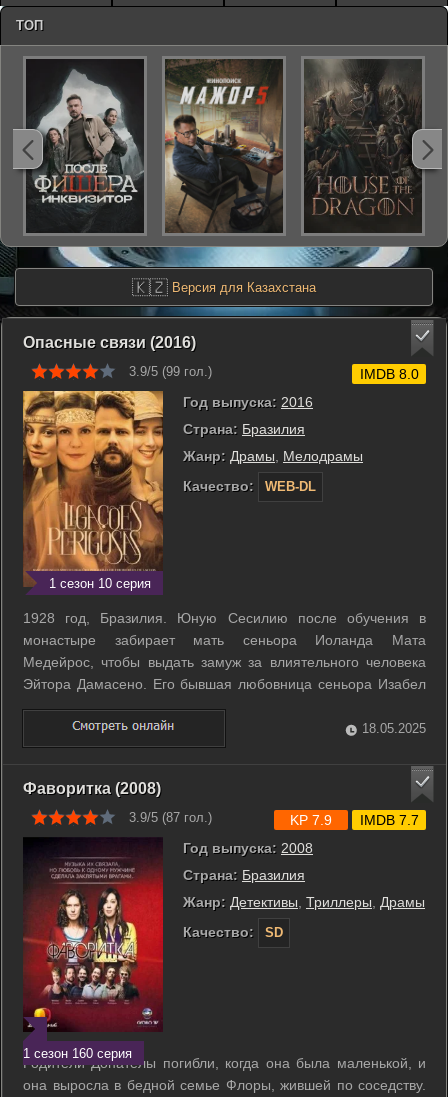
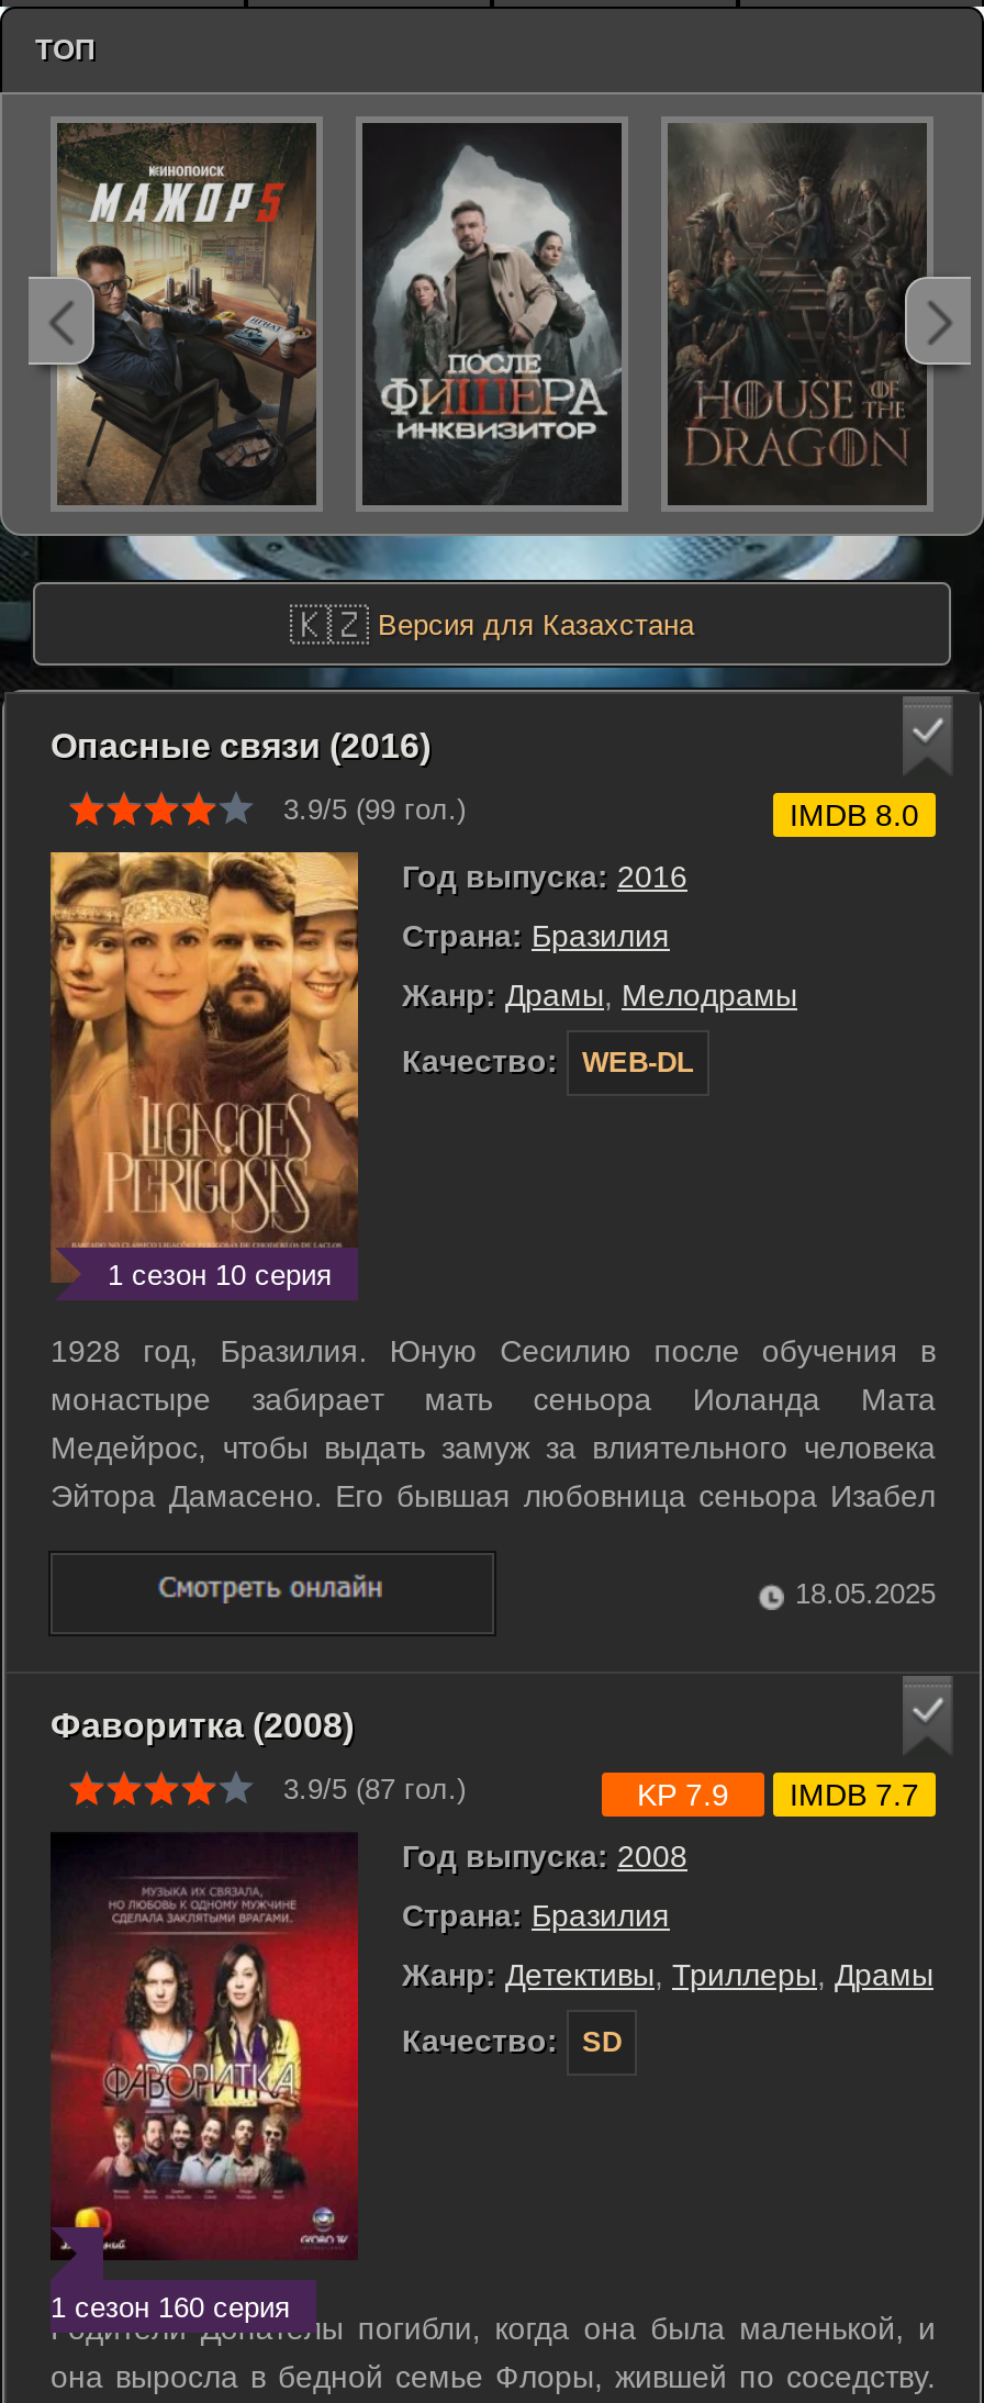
- [image]
+ [image]

- [image]
+ [image]
